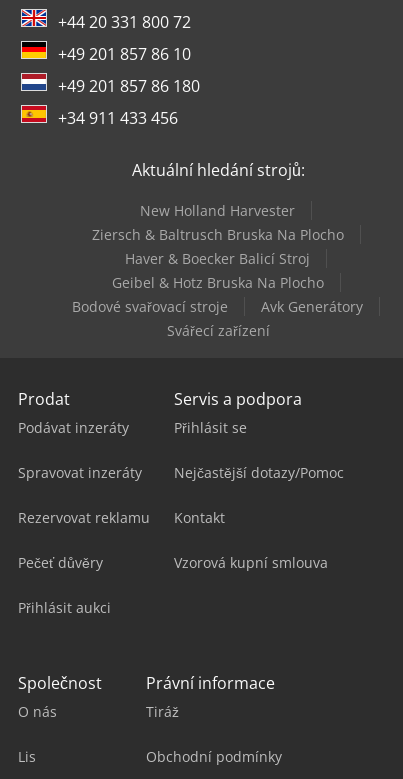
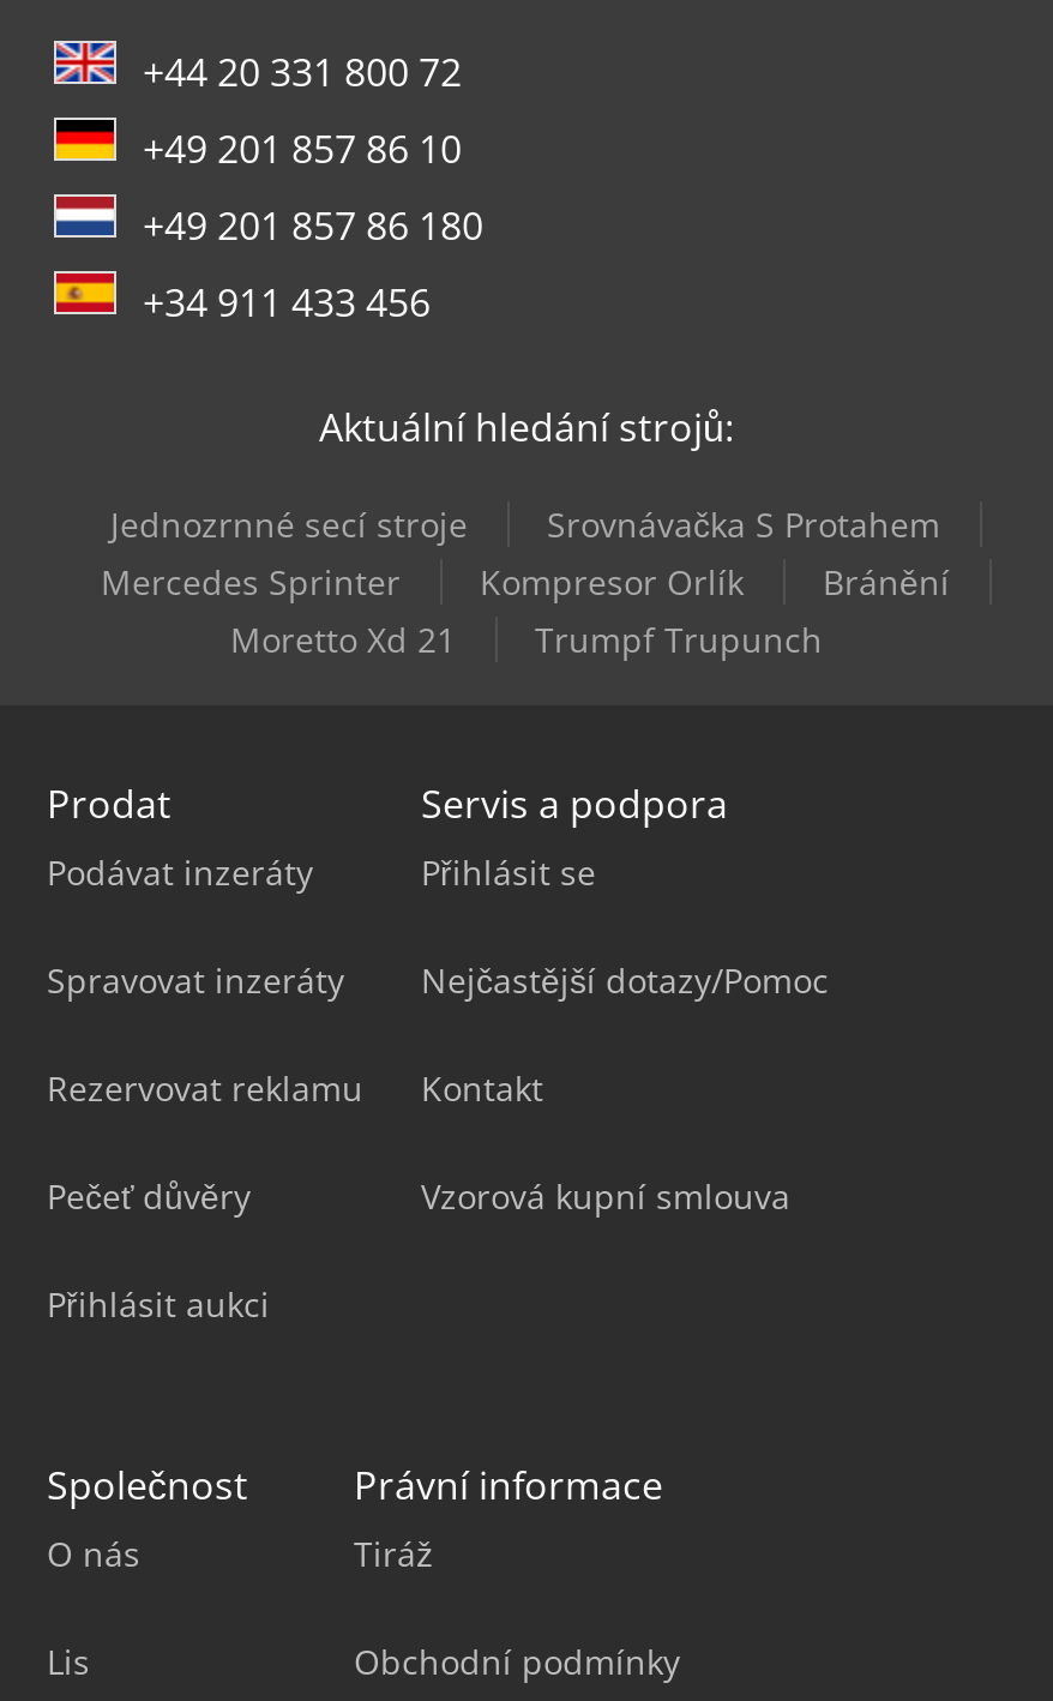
- New Holland Harvester
- Ziersch & Baltrusch Bruska Na Plocho
- Haver & Boecker Balicí Stroj
- Geibel & Hotz Bruska Na Plocho
- Bodové svařovací stroje
- Avk Generátory
- Svářecí zařízení
+ Jednozrnné secí stroje
+ Srovnávačka S Protahem
+ Mercedes Sprinter
+ Kompresor Orlík
+ Bránění
+ Moretto Xd 21
+ Trumpf Trupunch
